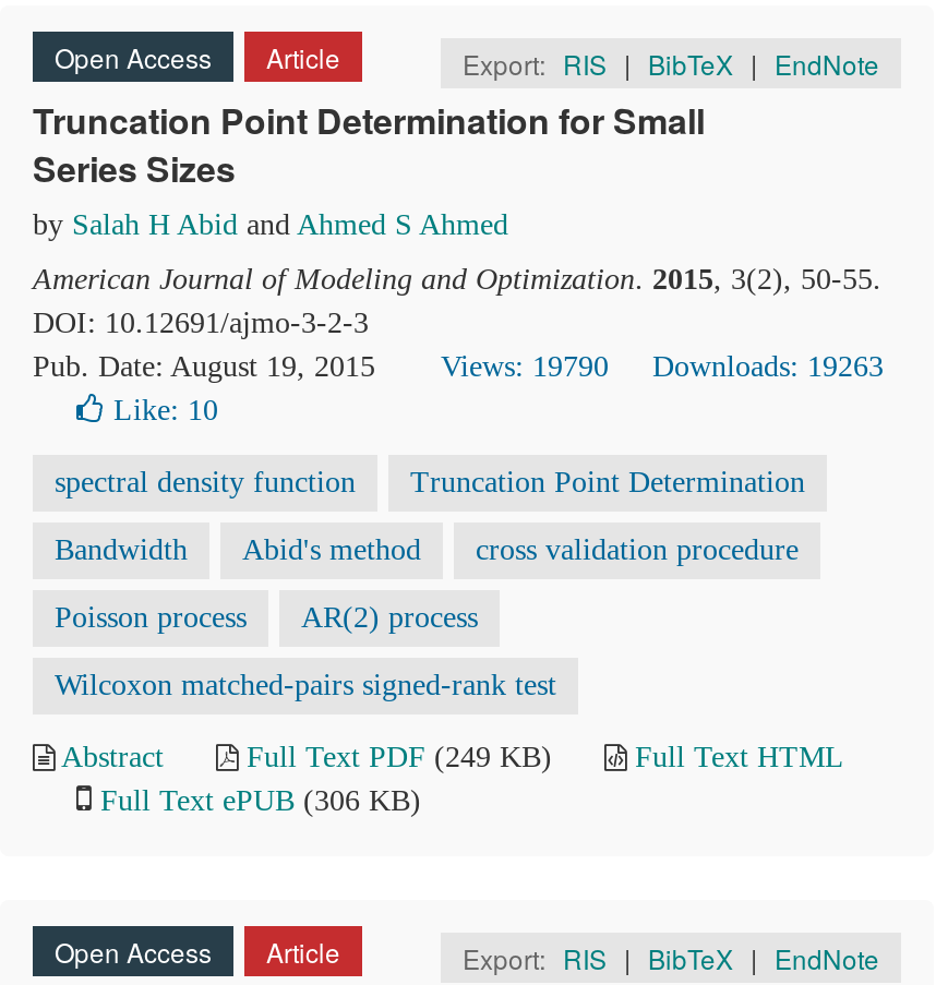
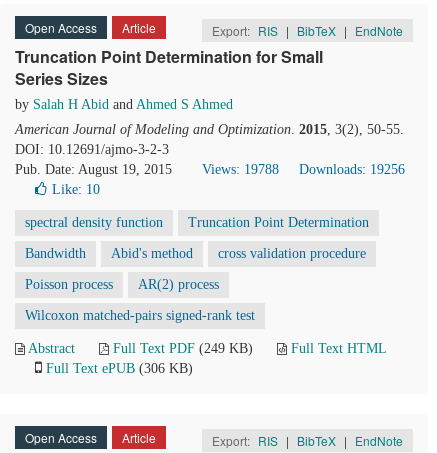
- Views: 19790
+ Views: 19788

- Downloads: 19263
+ Downloads: 19256
